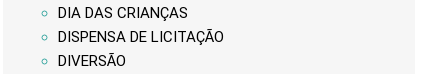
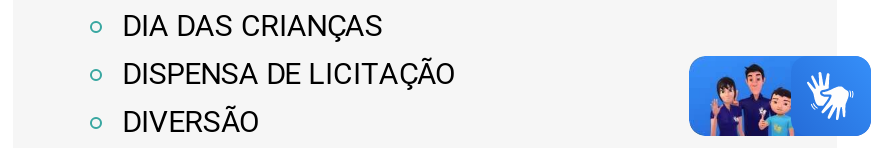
+ [image]
